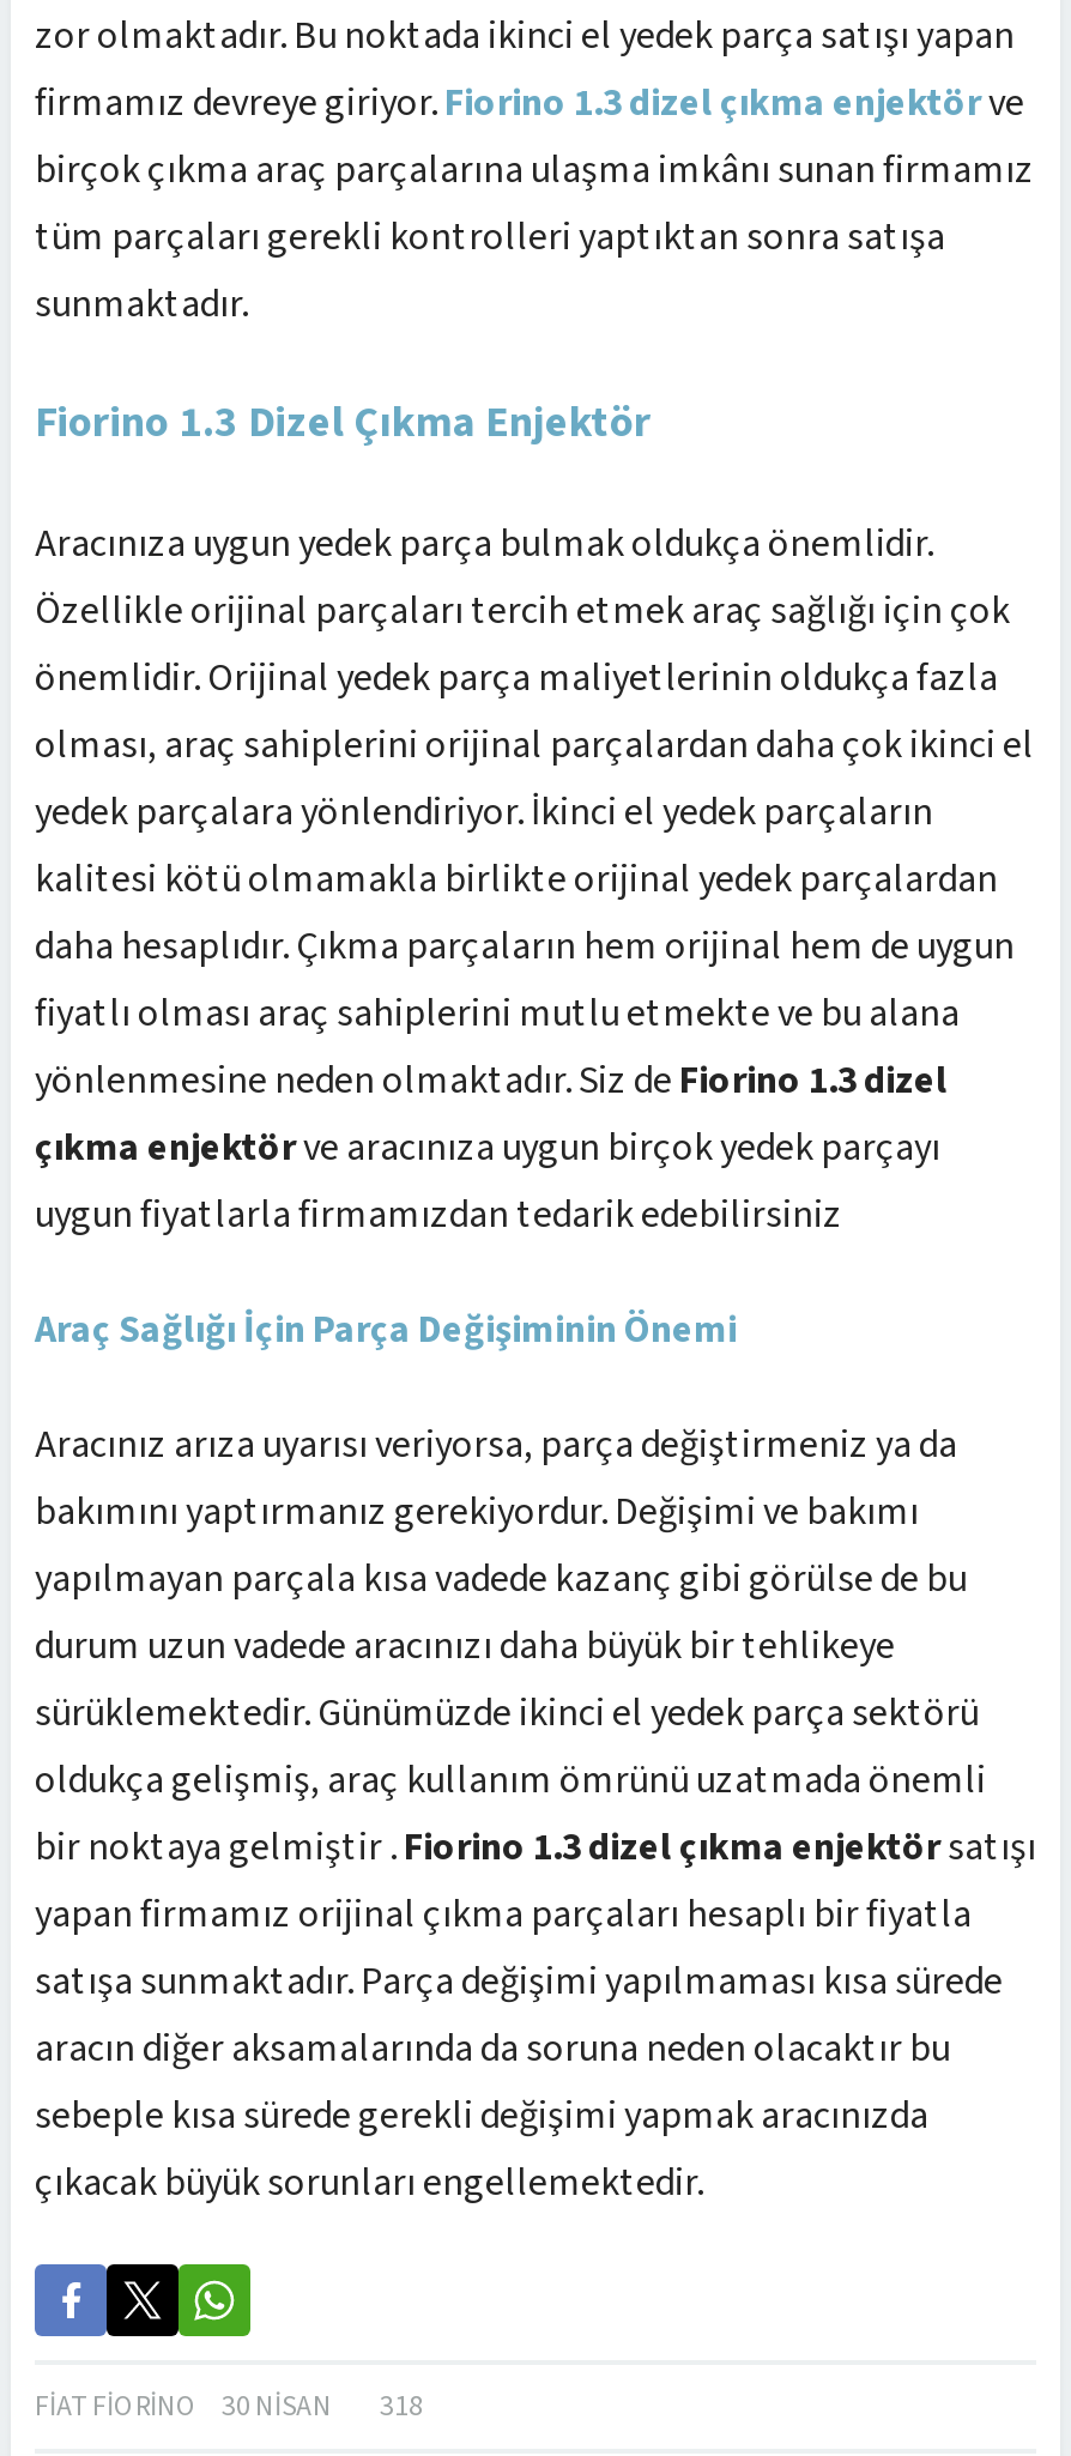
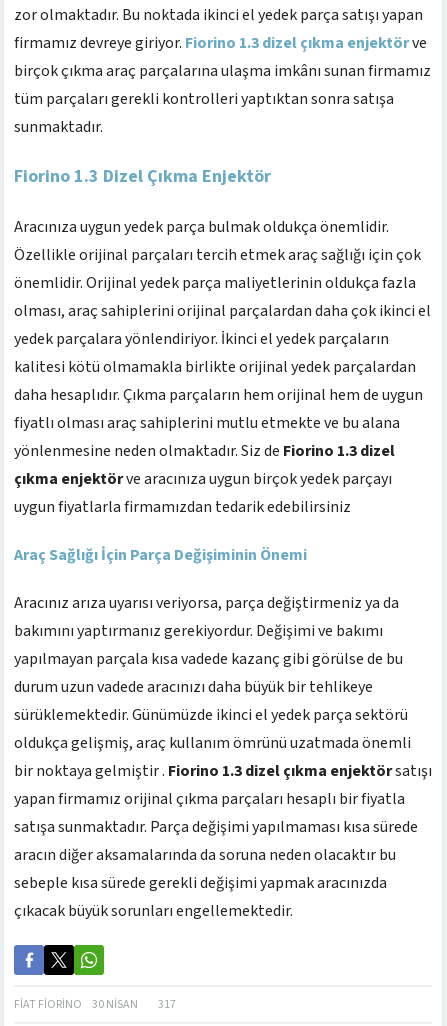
- FIAT FIORINO 30 NISAN 318
+ FIAT FIORINO 30 NISAN 317
